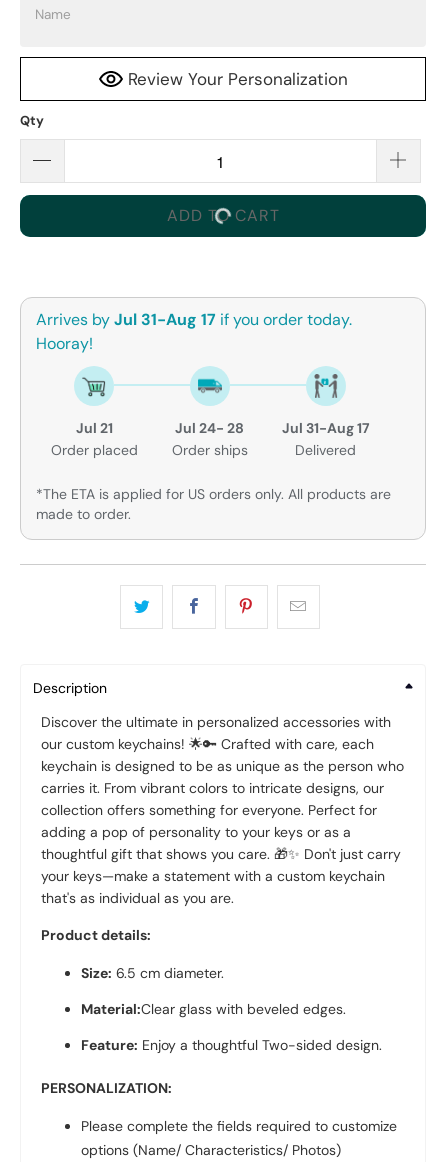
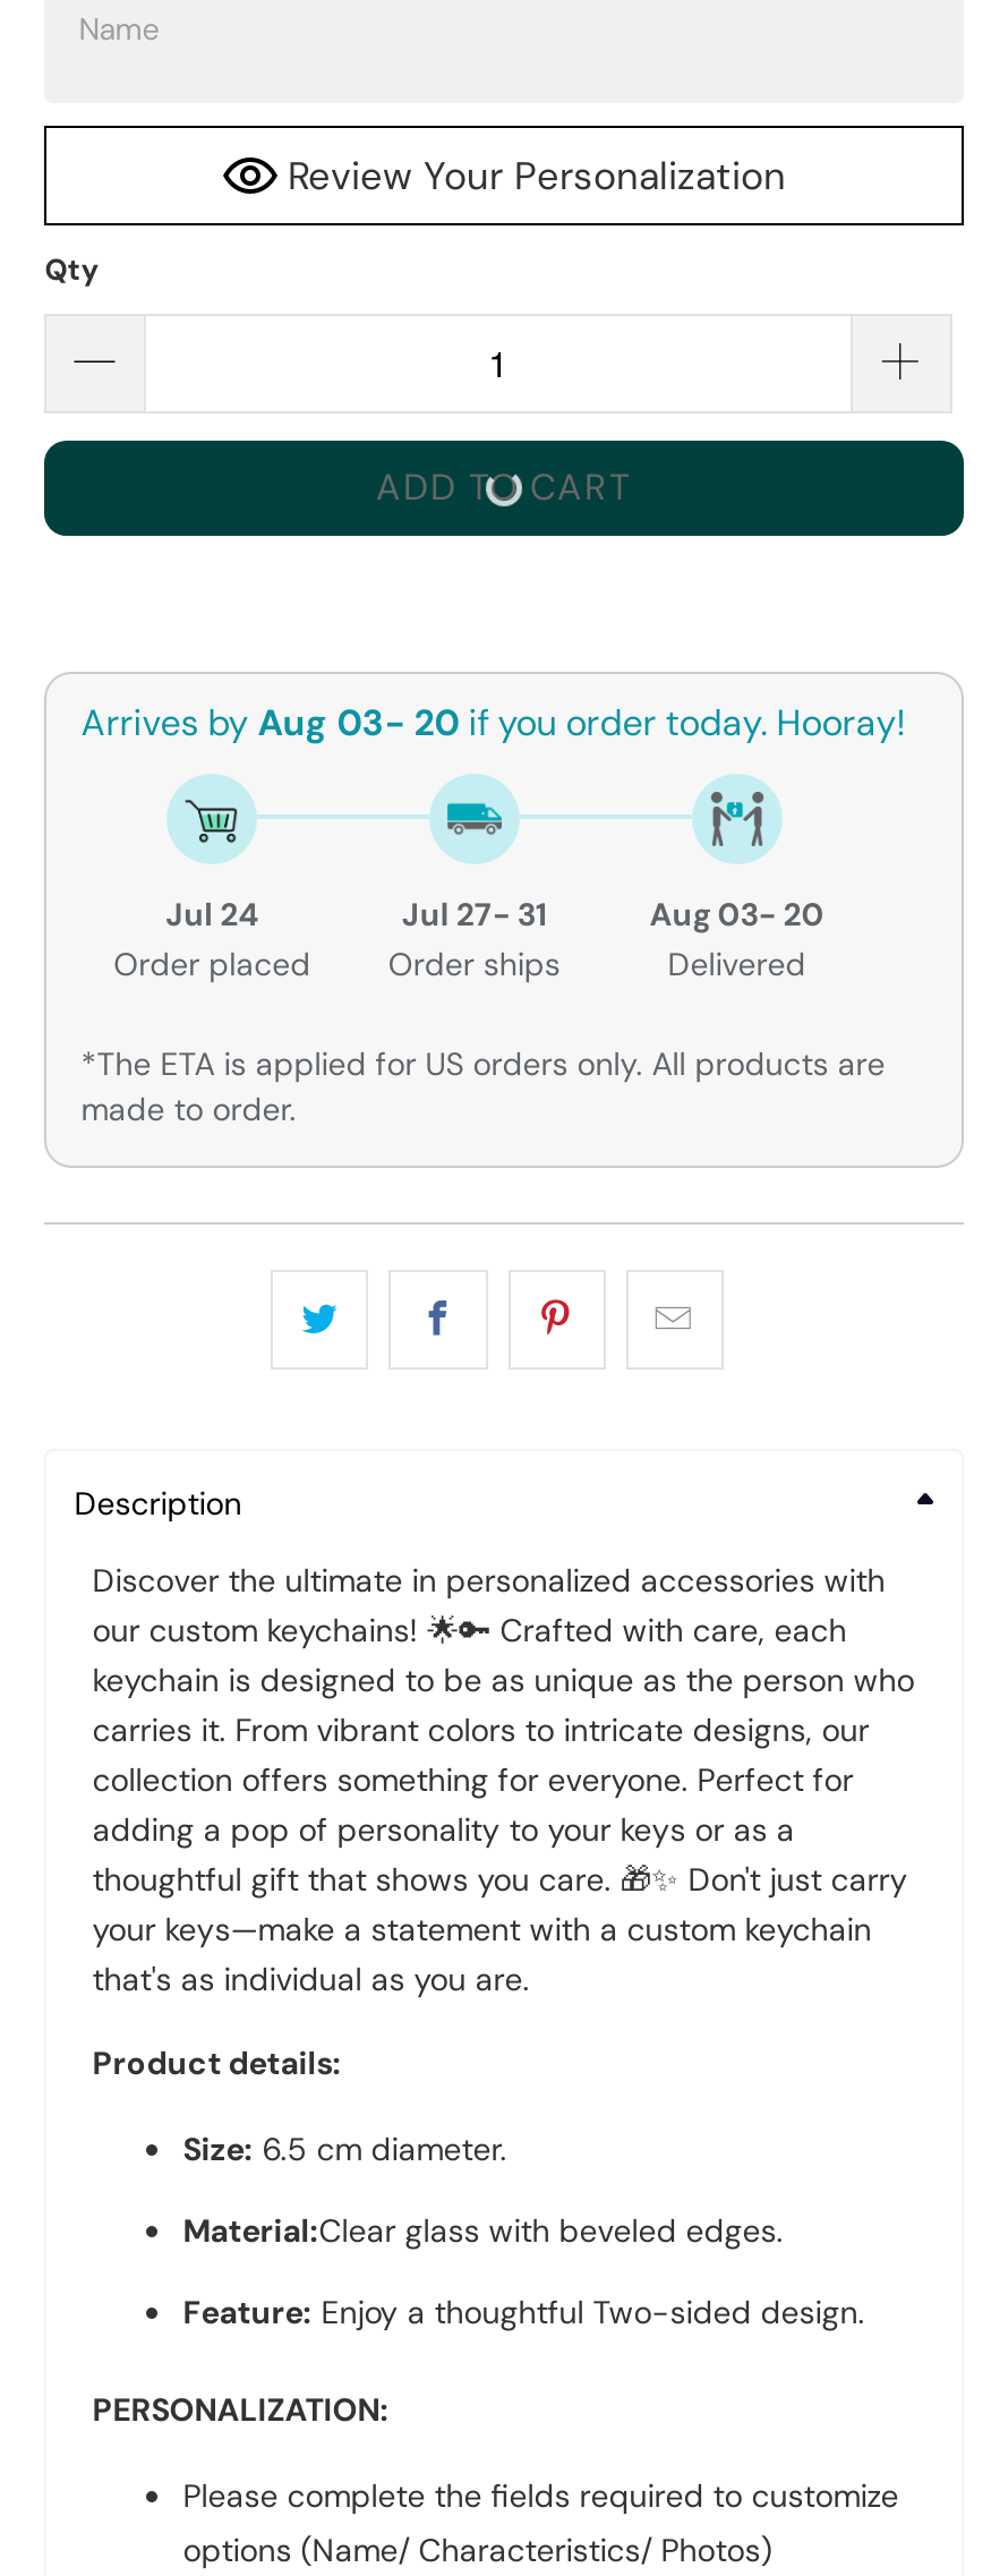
- Arrives by Jul 31-Aug 17 if you order today.
- Hooray!
+ Arrives by Aug 03- 20 if you order today. Hooray!

- Jul 21
+ Jul 24

- Jul 24- 28
+ Jul 27- 31

- Jul 31-Aug 17
+ Aug 03- 20
